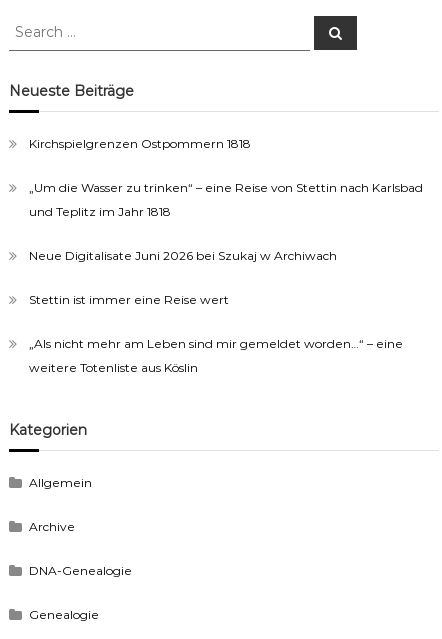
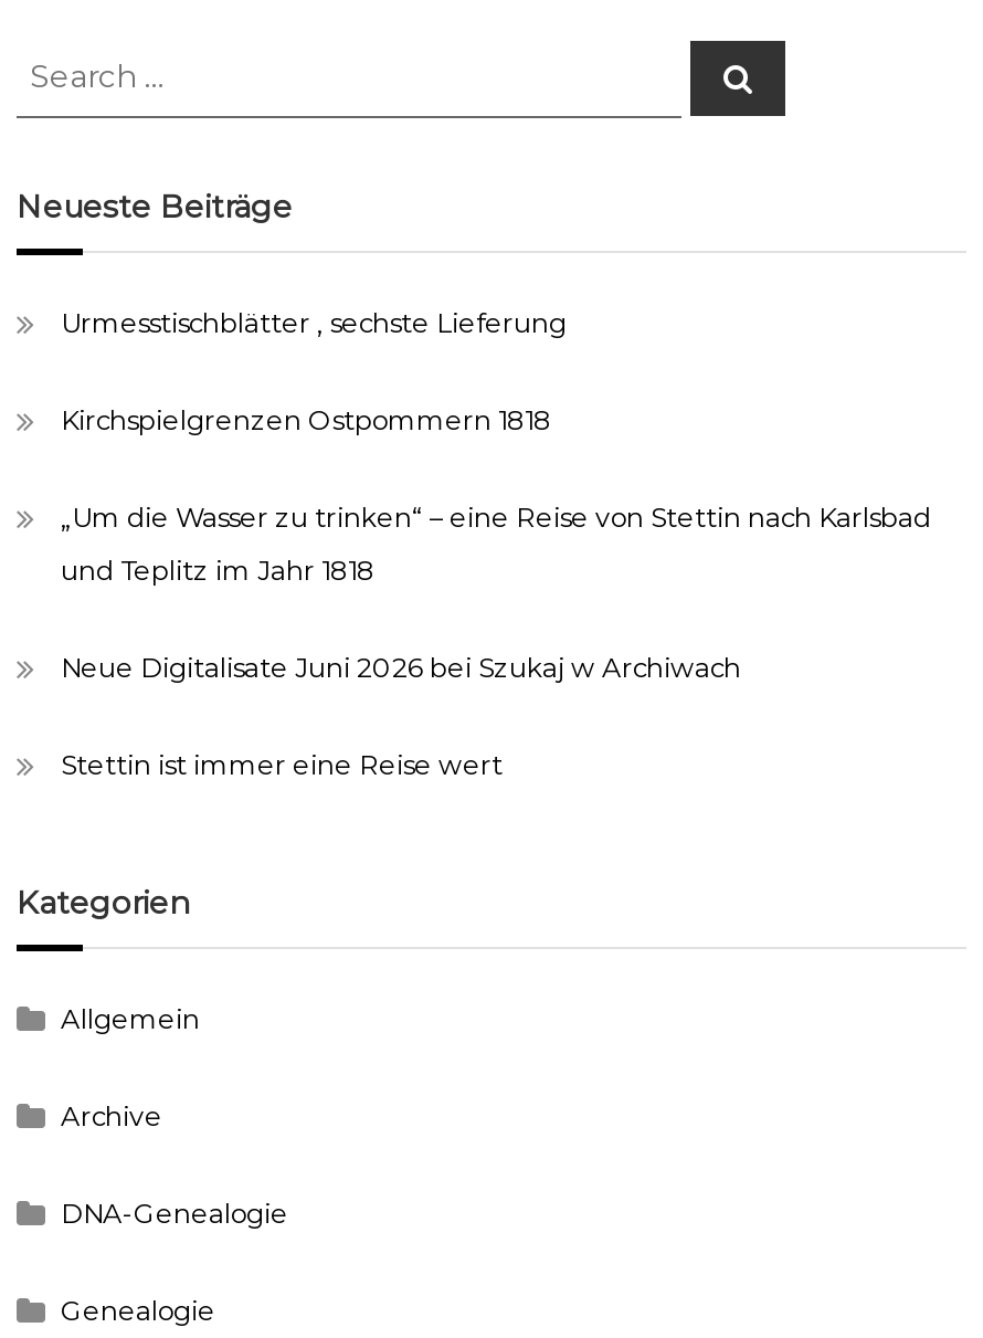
+ Urmesstischblätter , sechste Lieferung

moved down: Kirchspielgrenzen Ostpommern 1818 | „Um die Wasser zu trinken“ – eine Reise von Stettin nach Karlsbad | und Teplitz im Jahr 1818 | Neue Digitalisate Juni 2026 bei Szukaj w Archiwach | Stettin ist immer eine Reise wert

- „Als nicht mehr am Leben sind mir gemeldet worden…“ – eine
- weitere Totenliste aus Köslin
